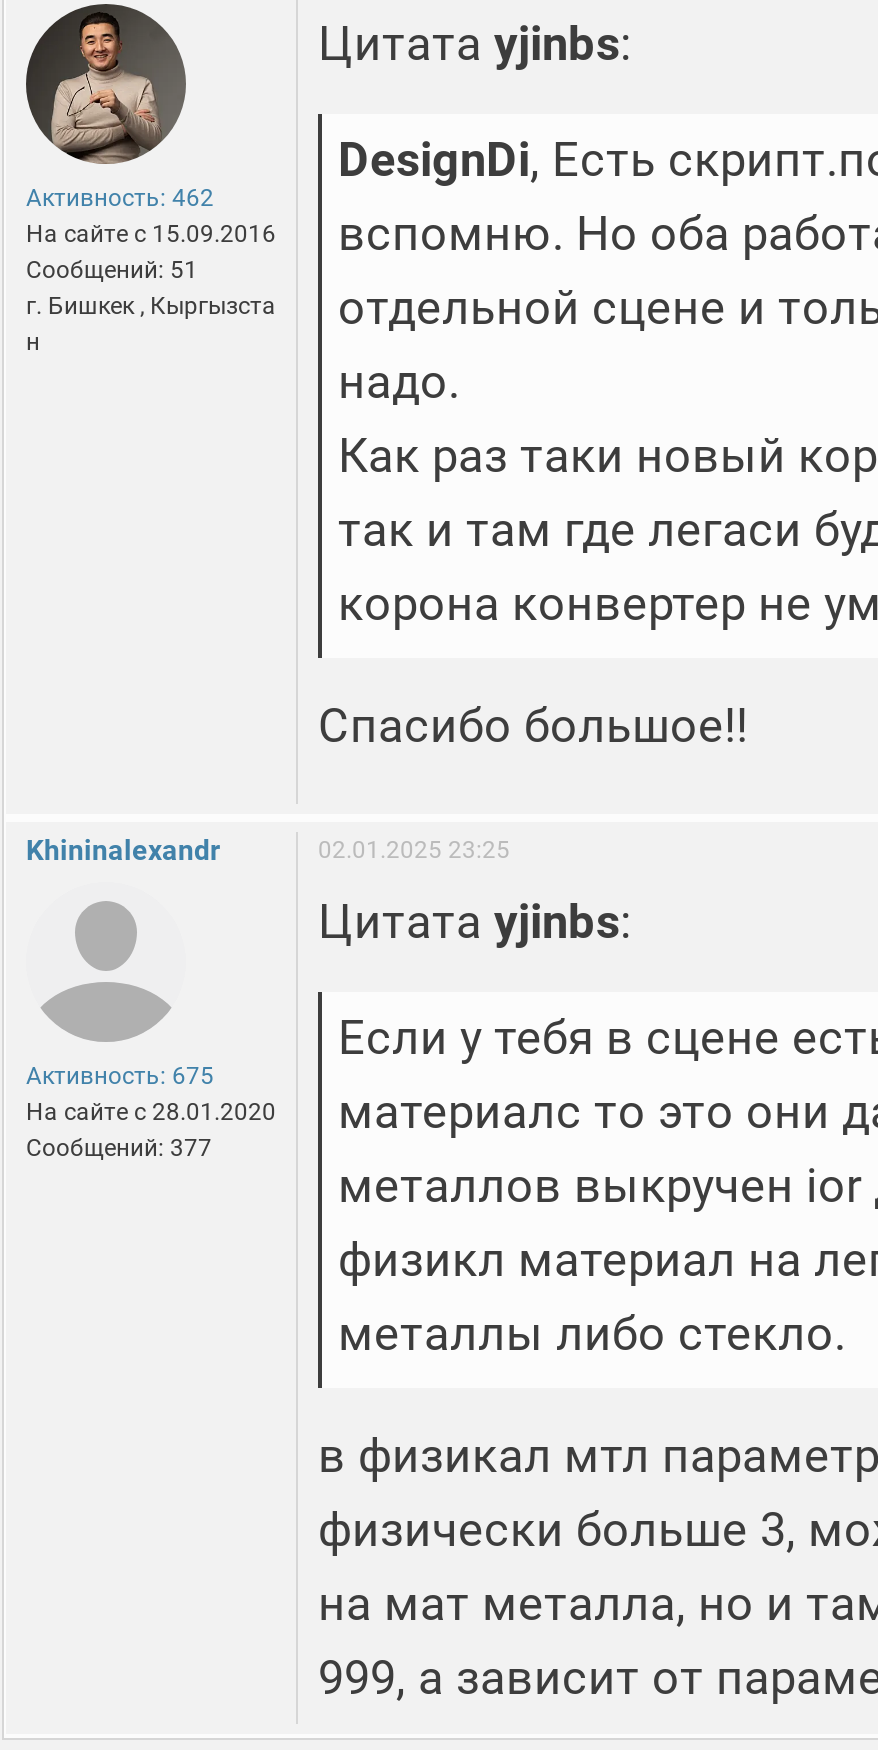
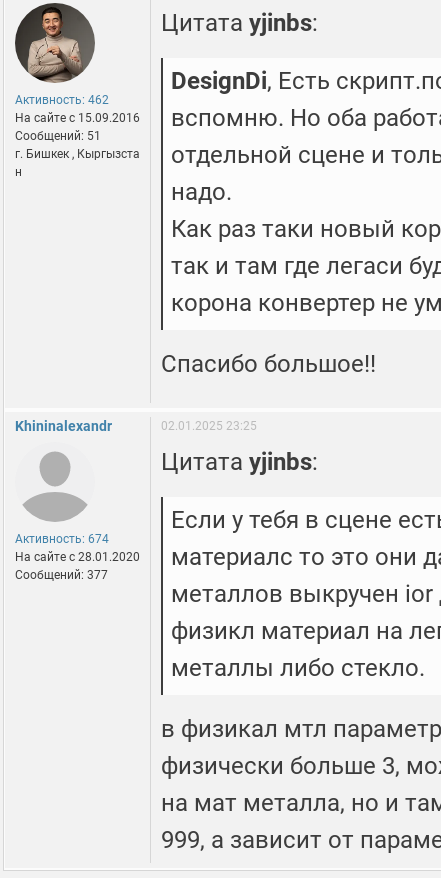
- Активность: 675
+ Активность: 674
